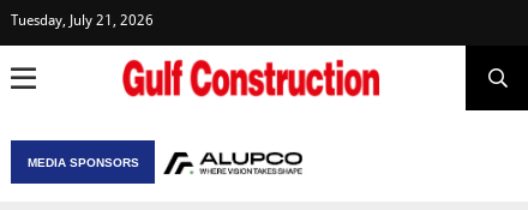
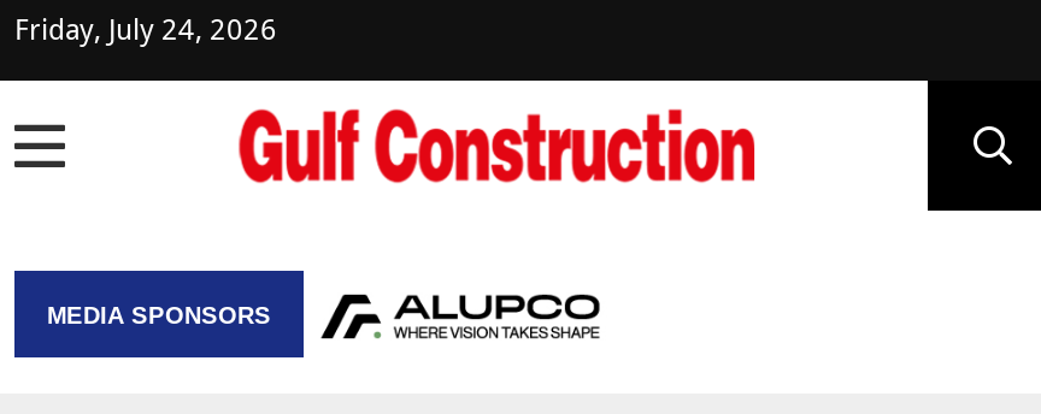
- Tuesday, July 21, 2026
+ Friday, July 24, 2026
